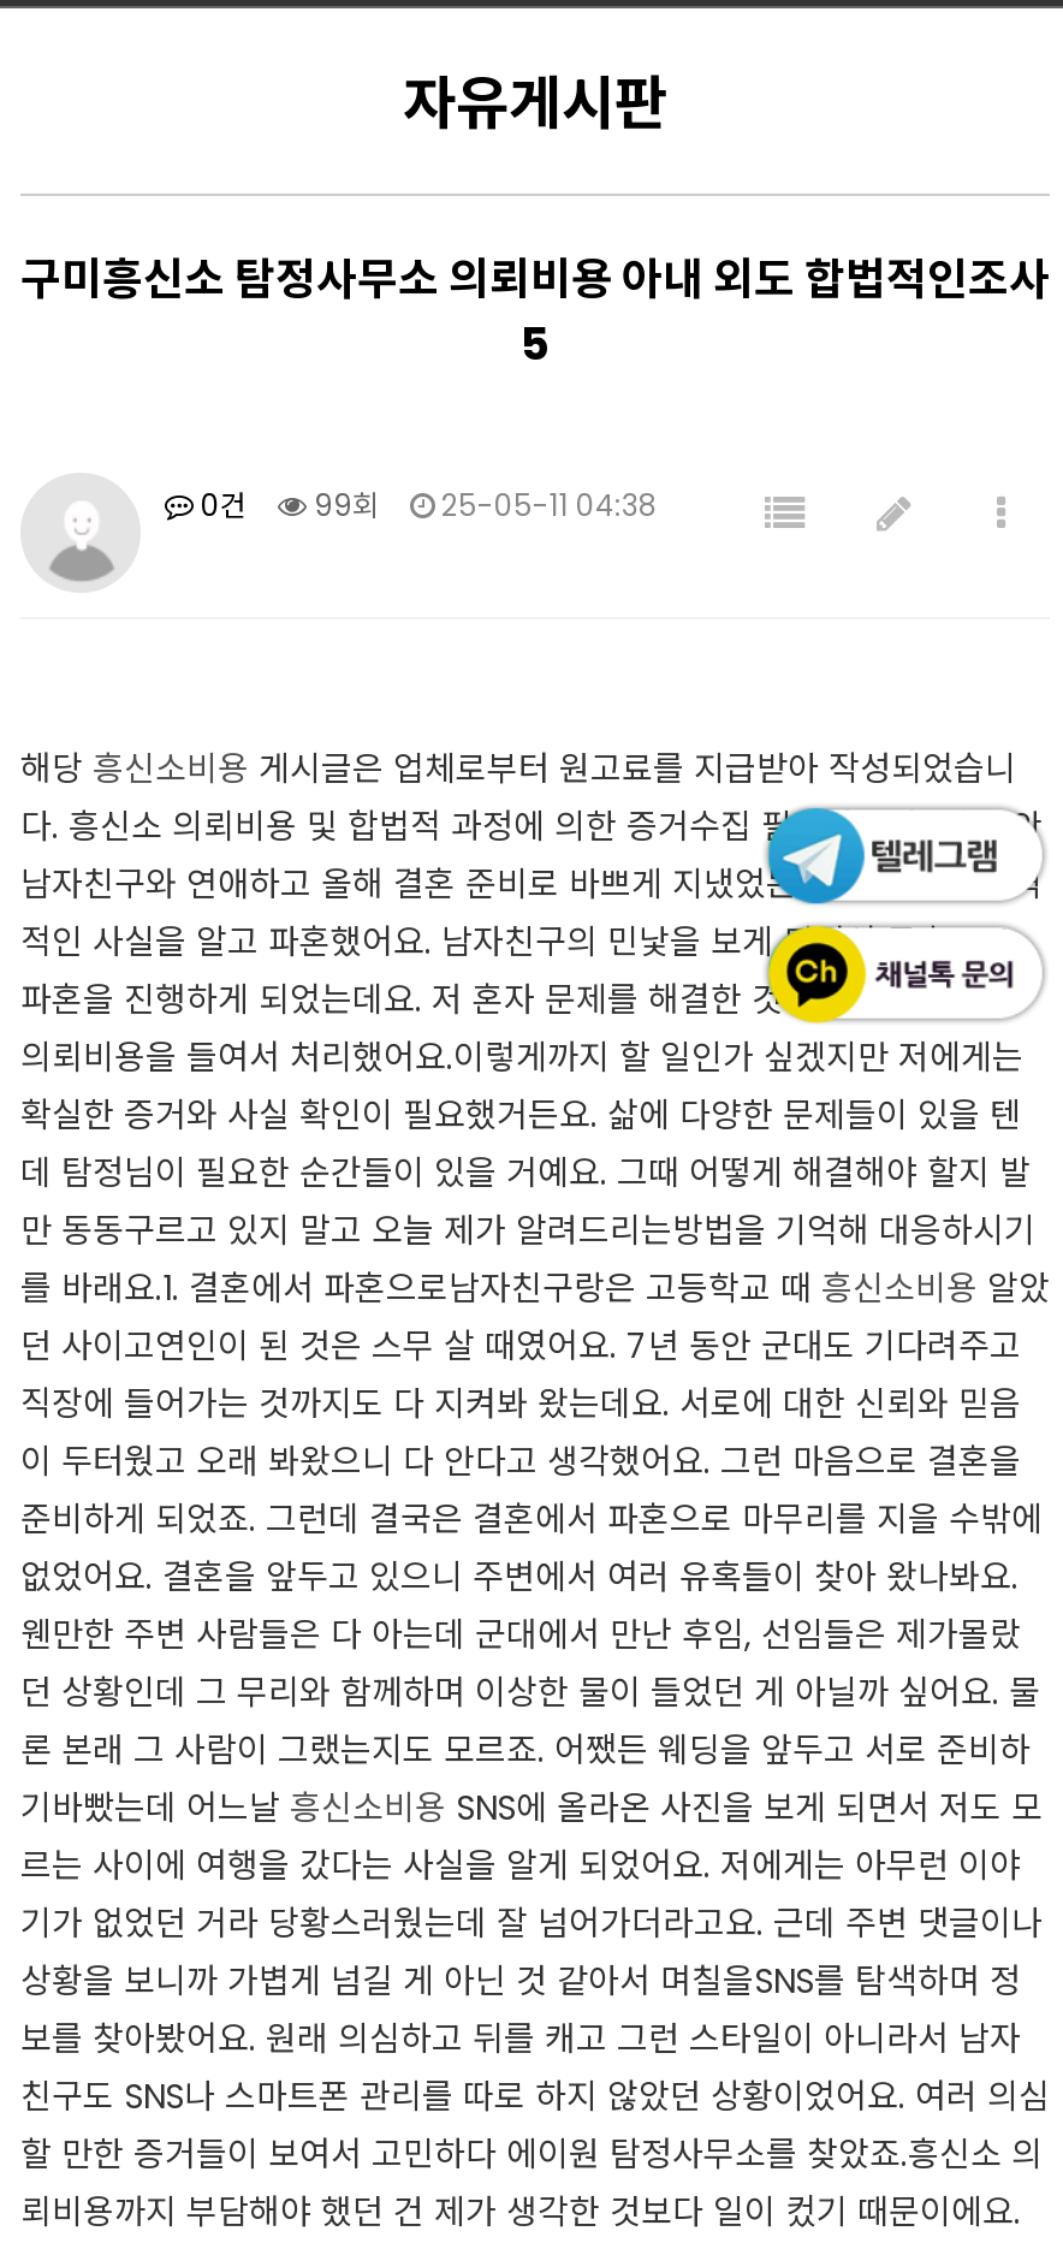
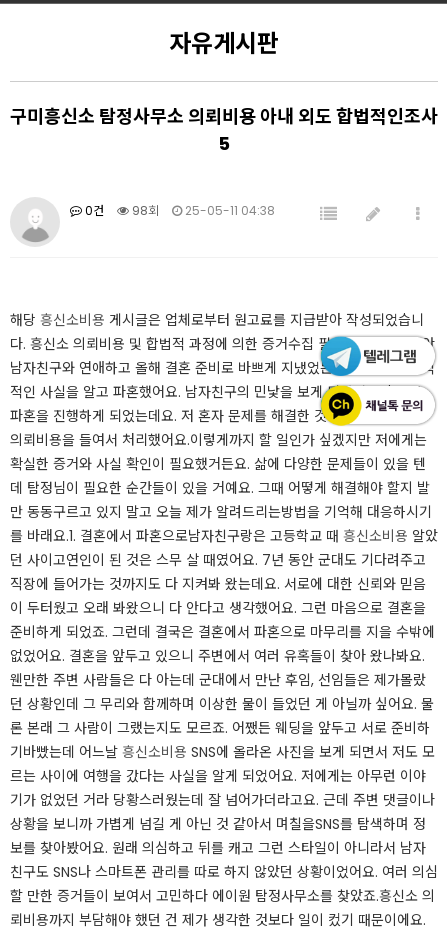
- 0건 99회 25-05-11 04:38
+ 0건 98회 25-05-11 04:38
